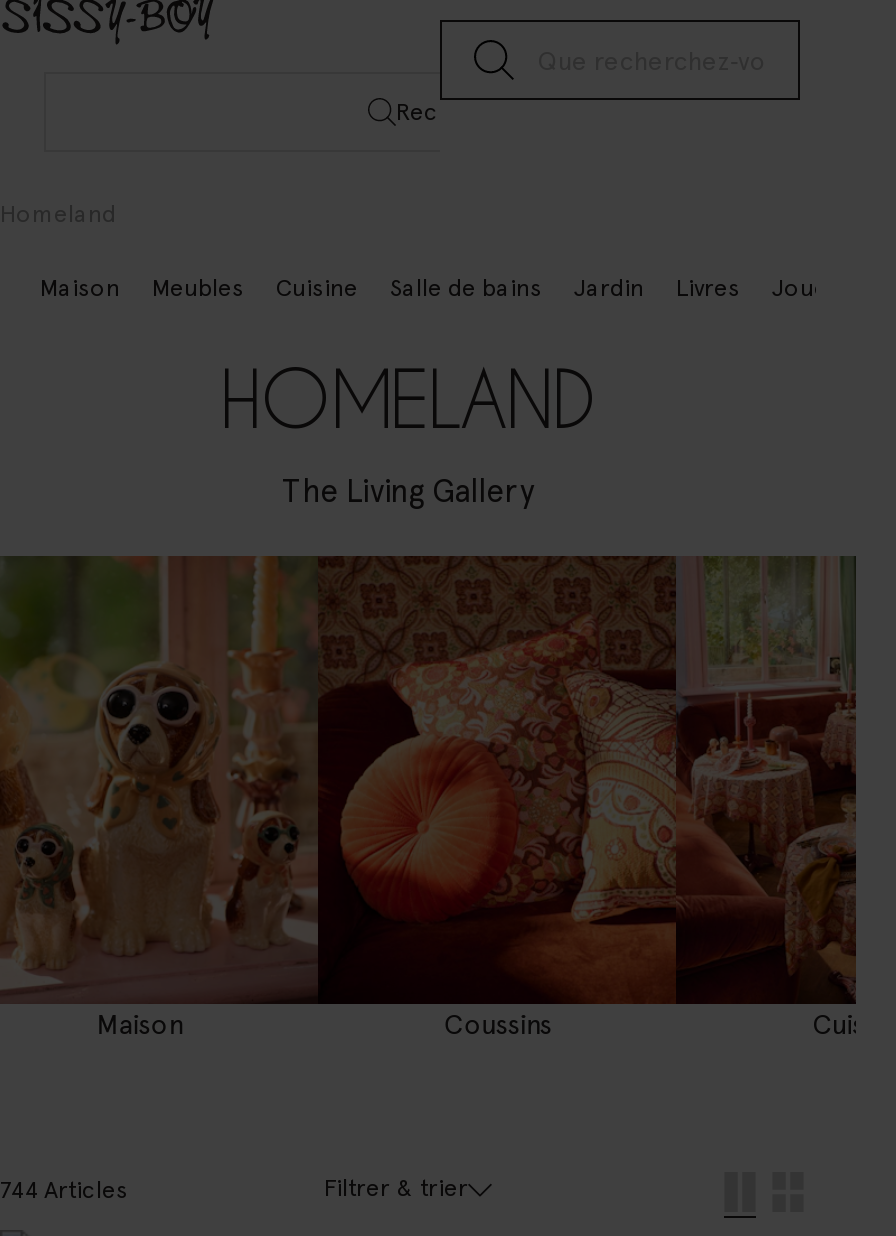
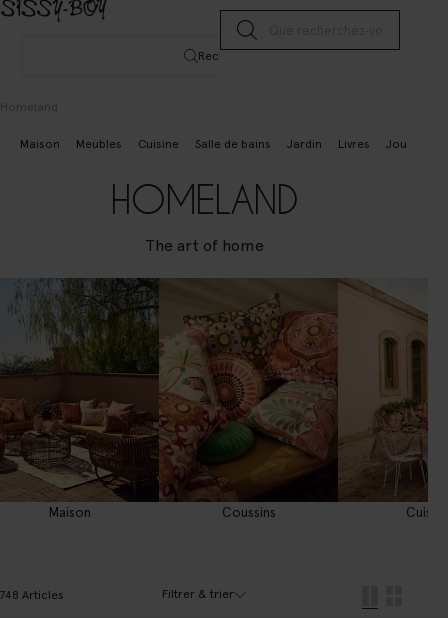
- The Living Gallery
+ The art of home

- [image]
+ [image]

- 744 Articles
+ 748 Articles
